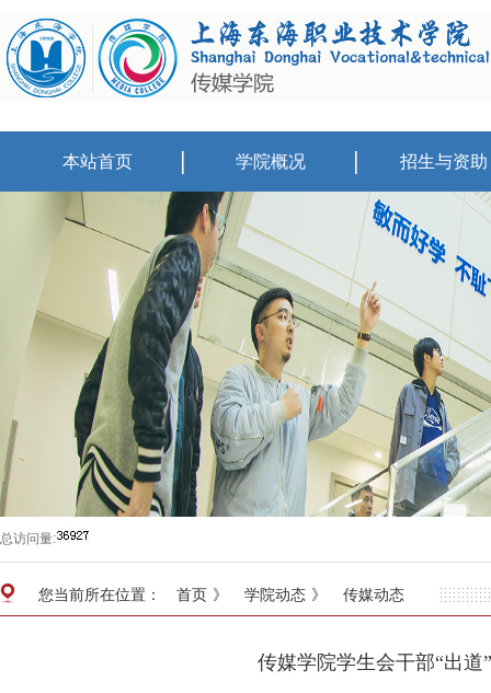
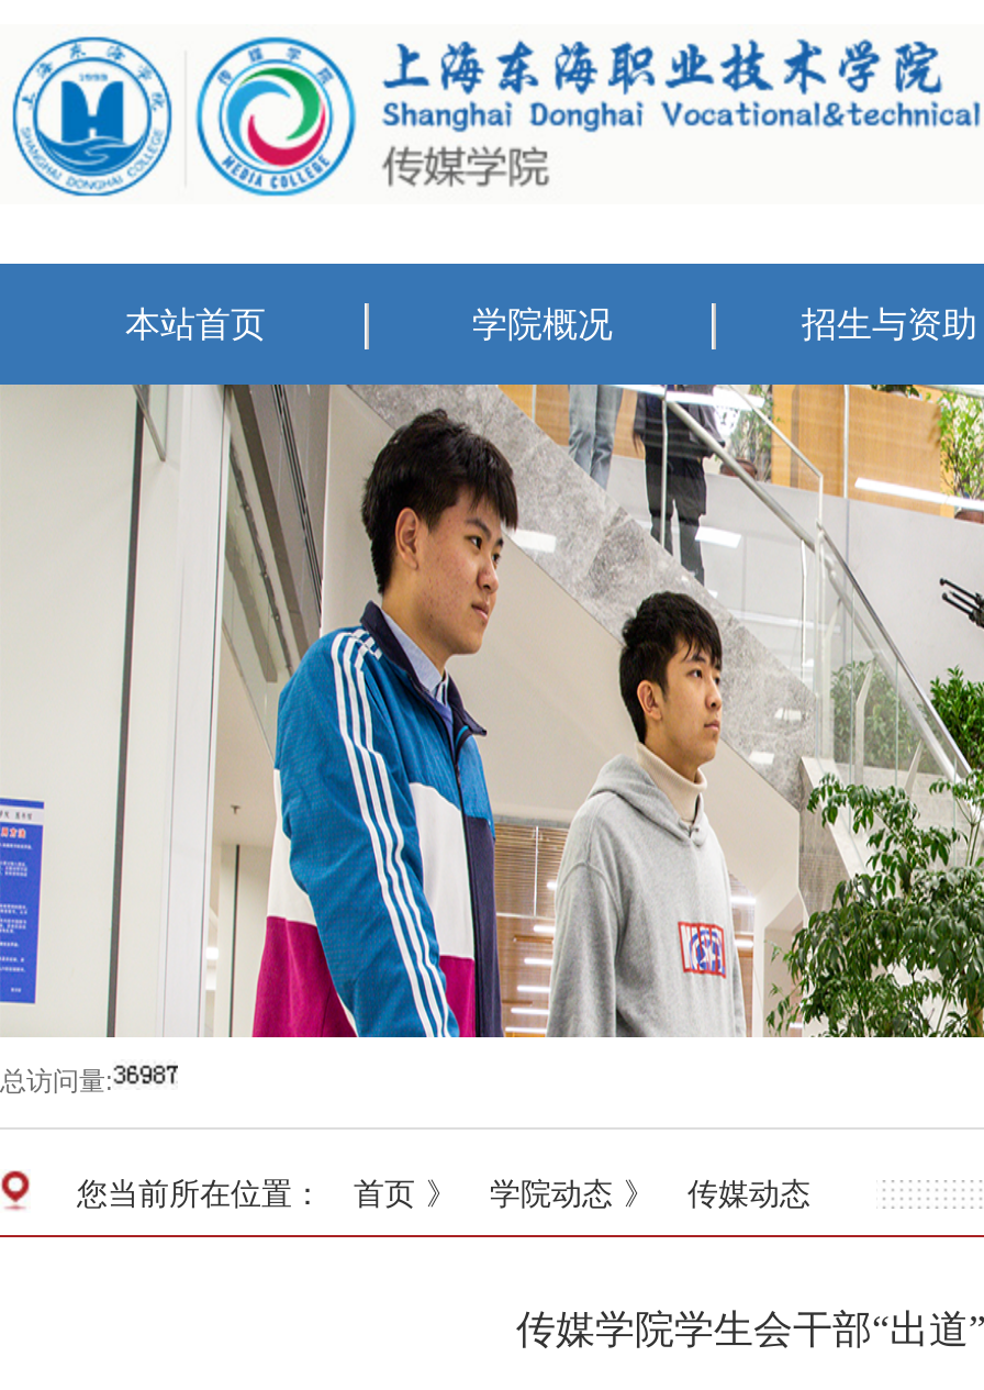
- [image]
+ [image]
